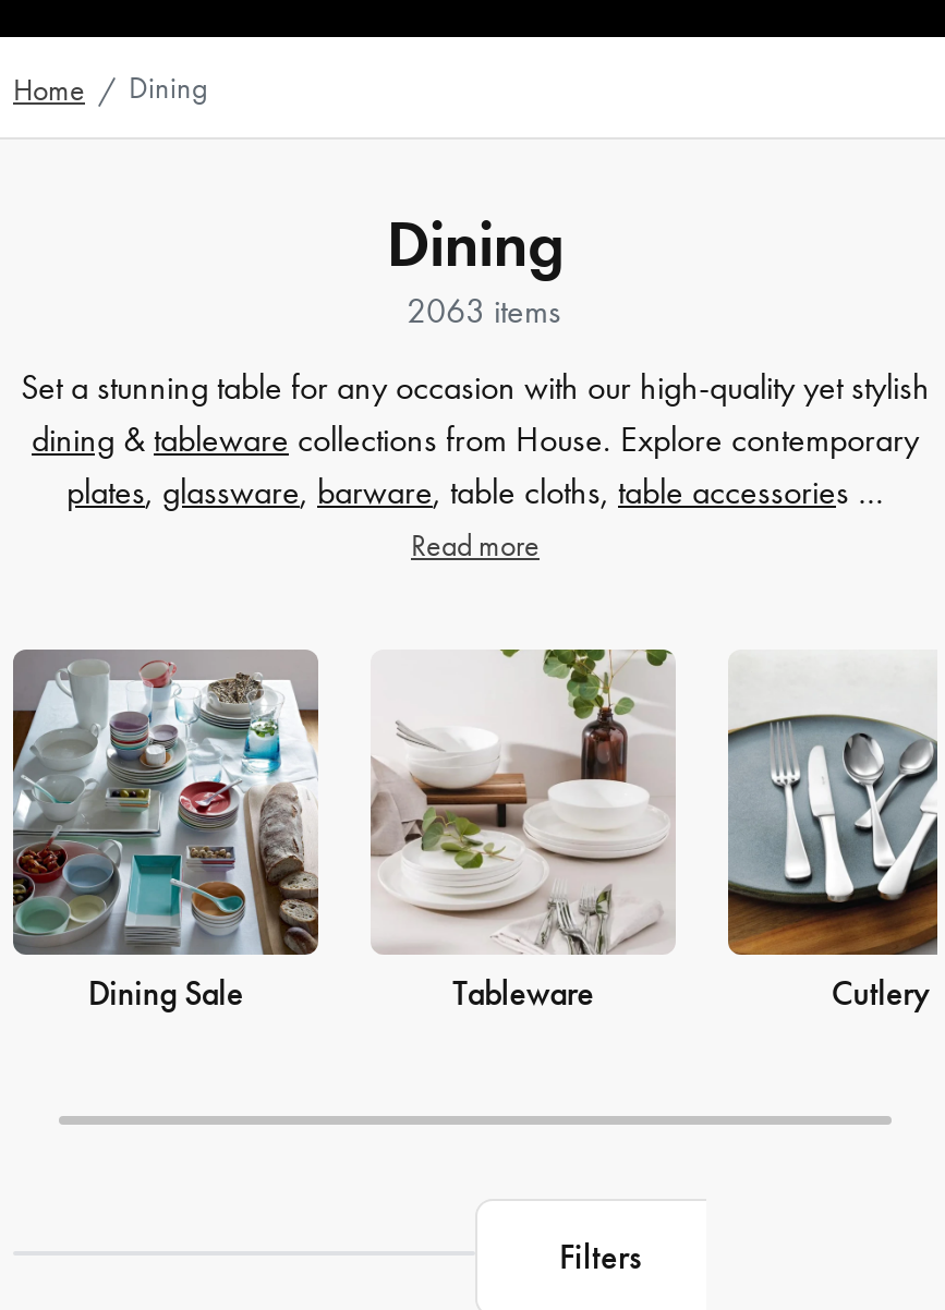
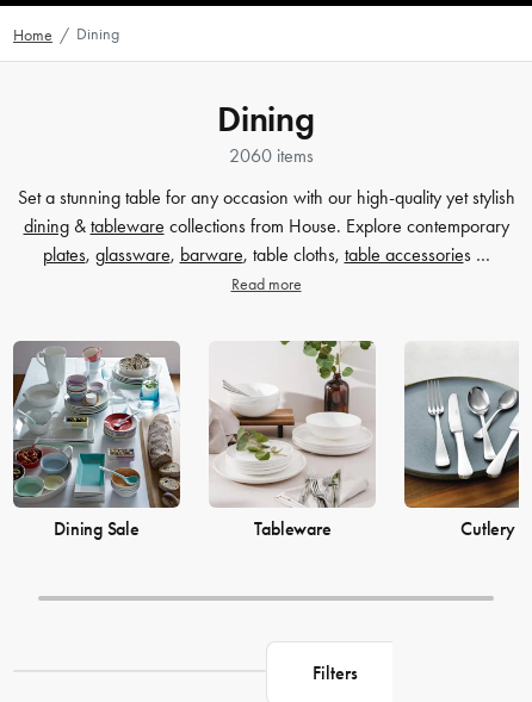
- 2063 items
+ 2060 items
